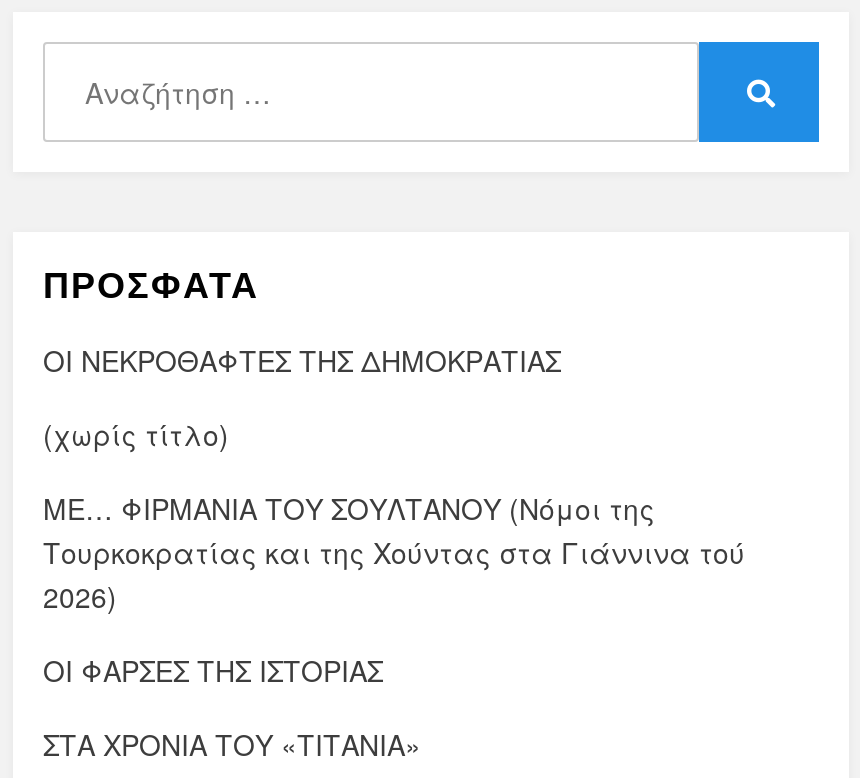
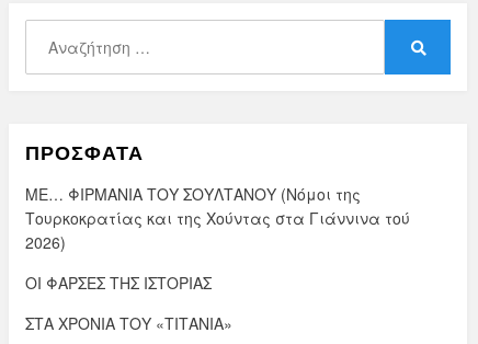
- ΟΙ ΝΕΚΡΟΘΑΦΤΕΣ ΤΗΣ ΔΗΜΟΚΡΑΤΙΑΣ
- (χωρίς τίτλο)
